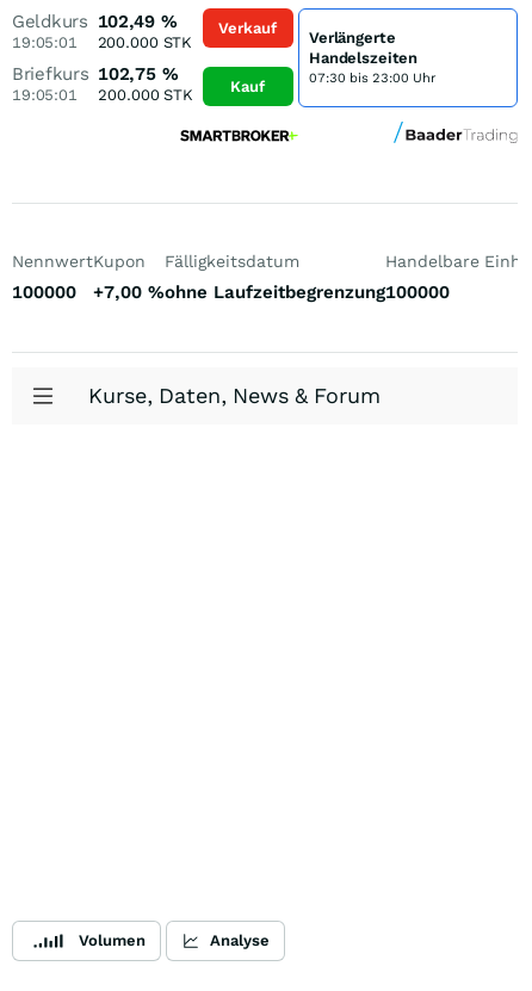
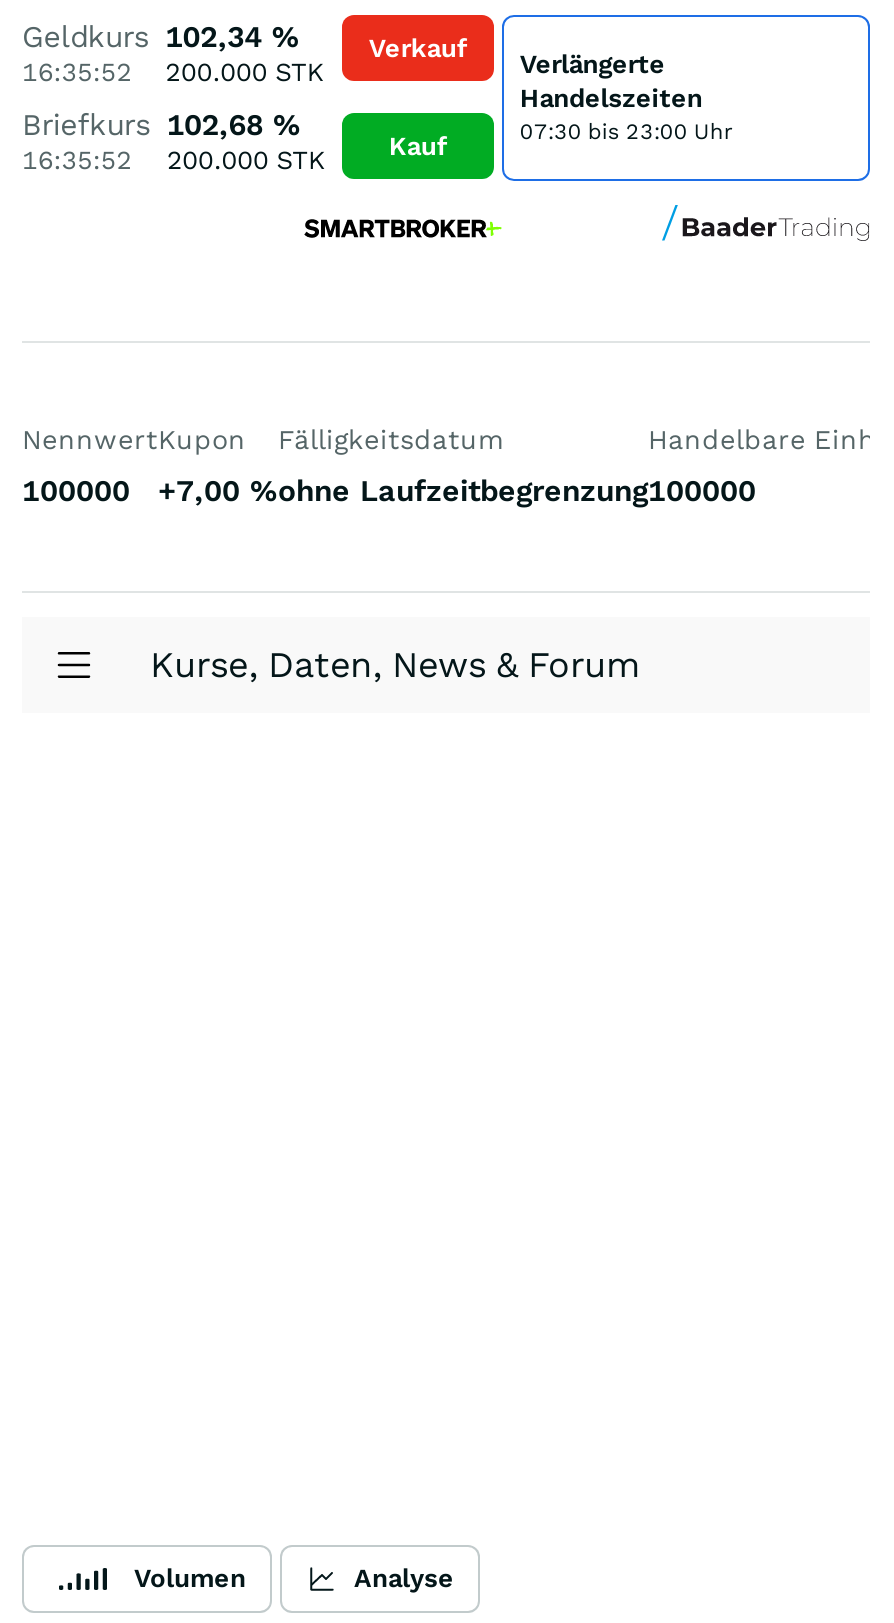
- Geldkurs 102,49 %
+ Geldkurs 102,34 %

- 19:05:01 200.000 STK
+ 16:35:52 200.000 STK

- Briefkurs 102,75 %
+ Briefkurs 102,68 %

- 19:05:01 200.000 STK
+ 16:35:52 200.000 STK
